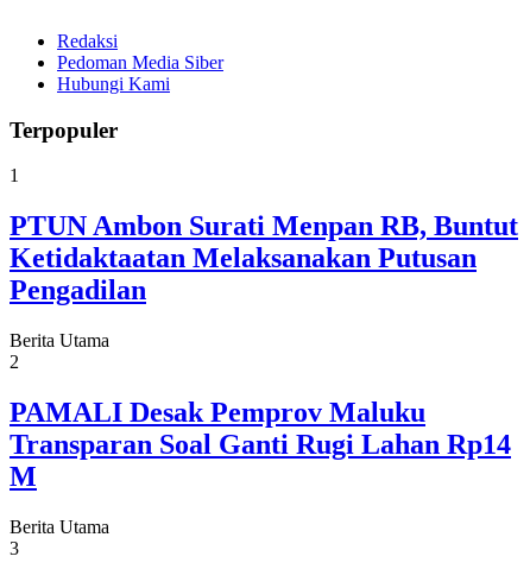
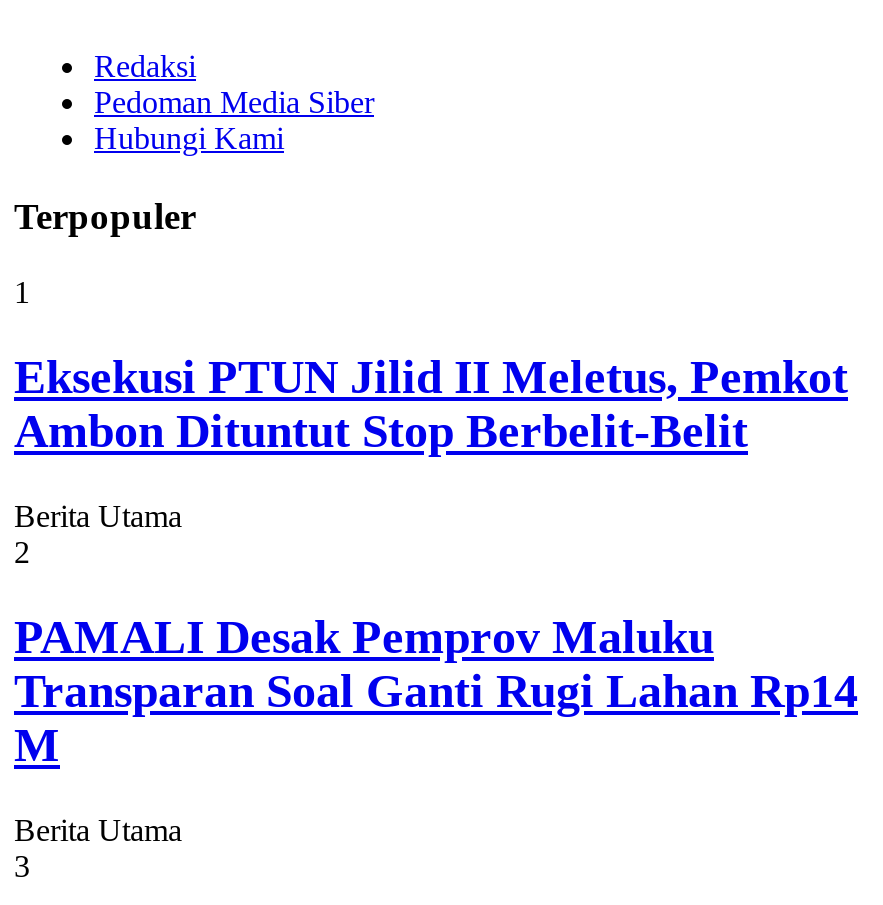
- PTUN Ambon Surati Menpan RB, Buntut
- Ketidaktaatan Melaksanakan Putusan
- Pengadilan
+ Eksekusi PTUN Jilid II Meletus, Pemkot
+ Ambon Dituntut Stop Berbelit-Belit
